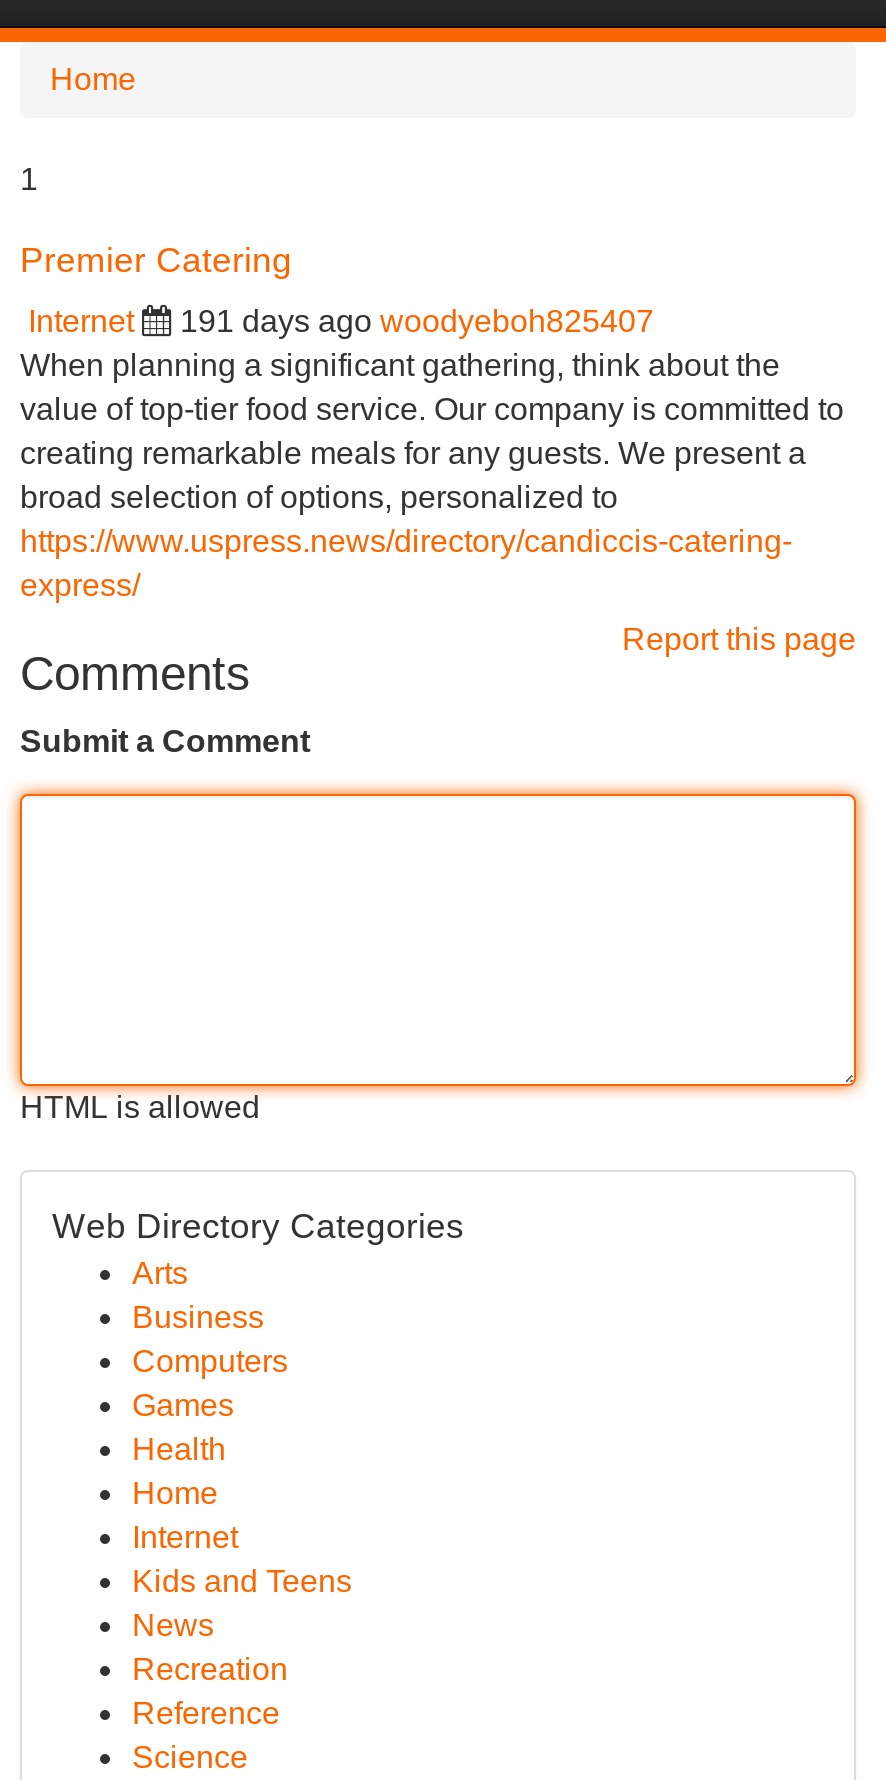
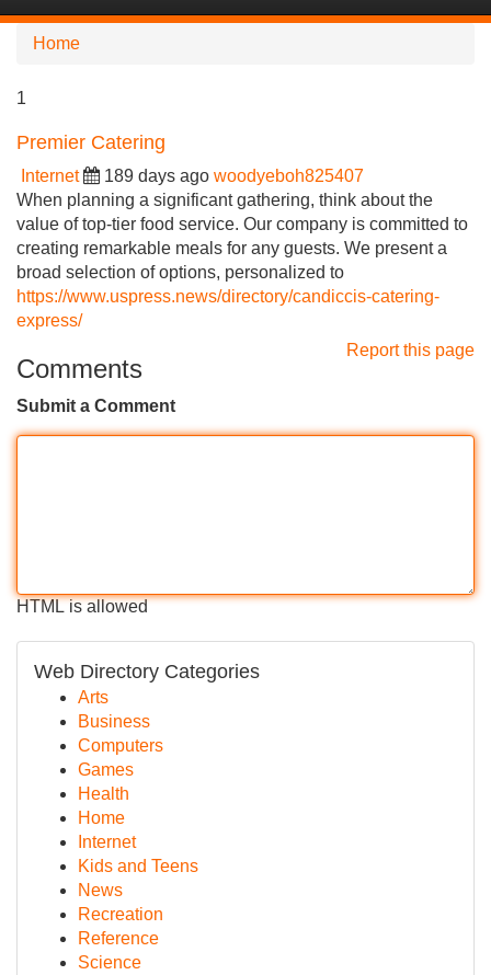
- 191 days ago woodyeboh825407
+ 189 days ago woodyeboh825407
